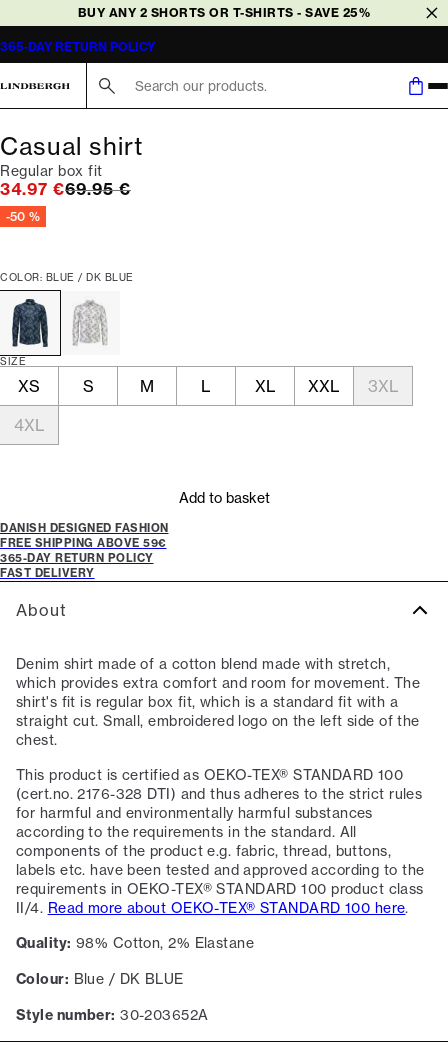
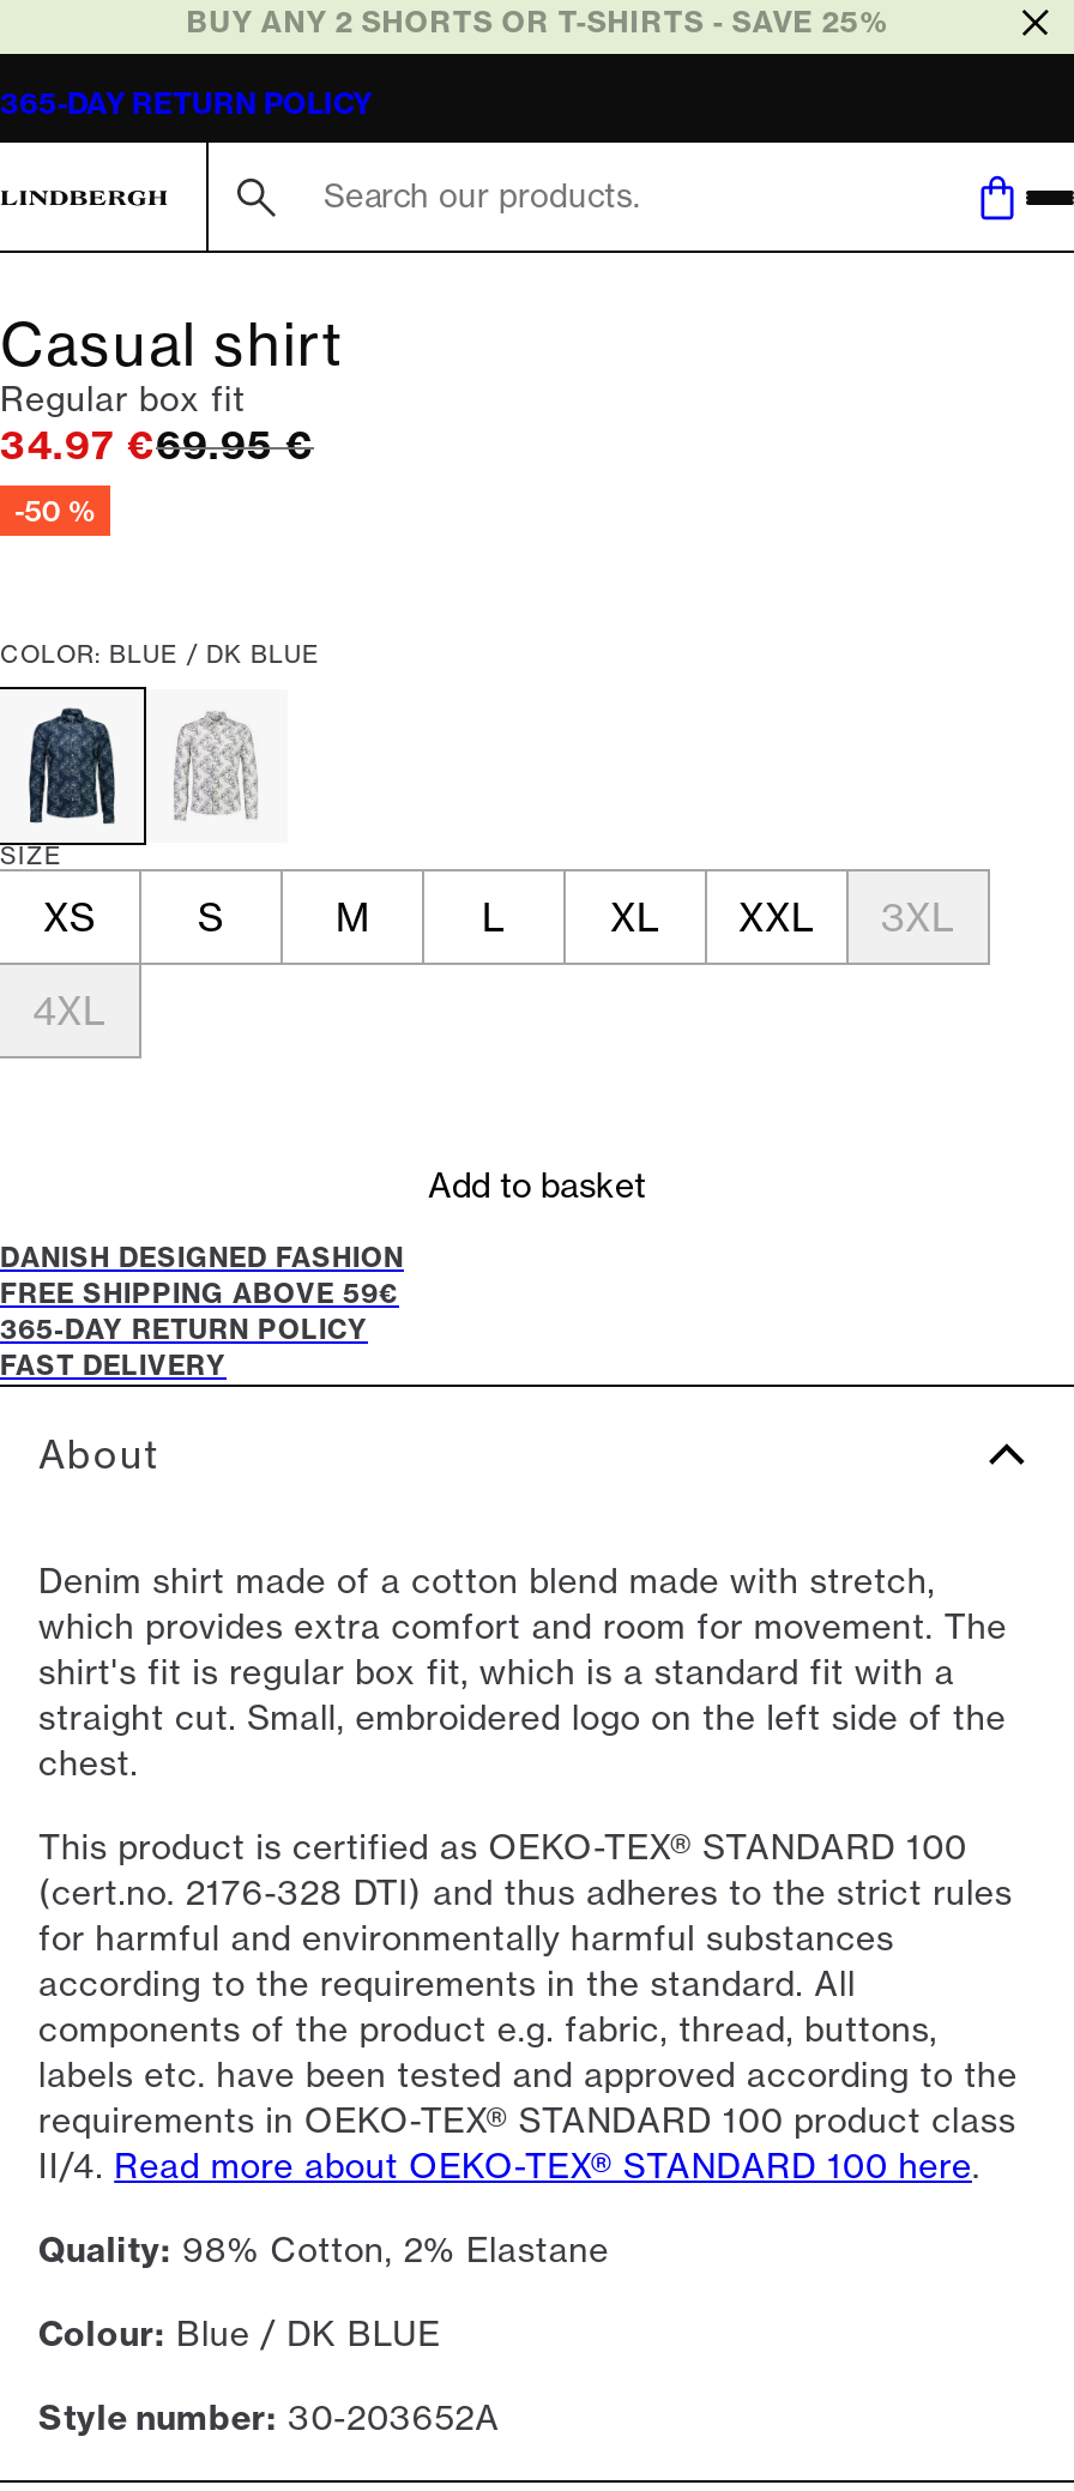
- BUY ANY 2 SHORTS OR T-SHIRTS - SAVE 25%
